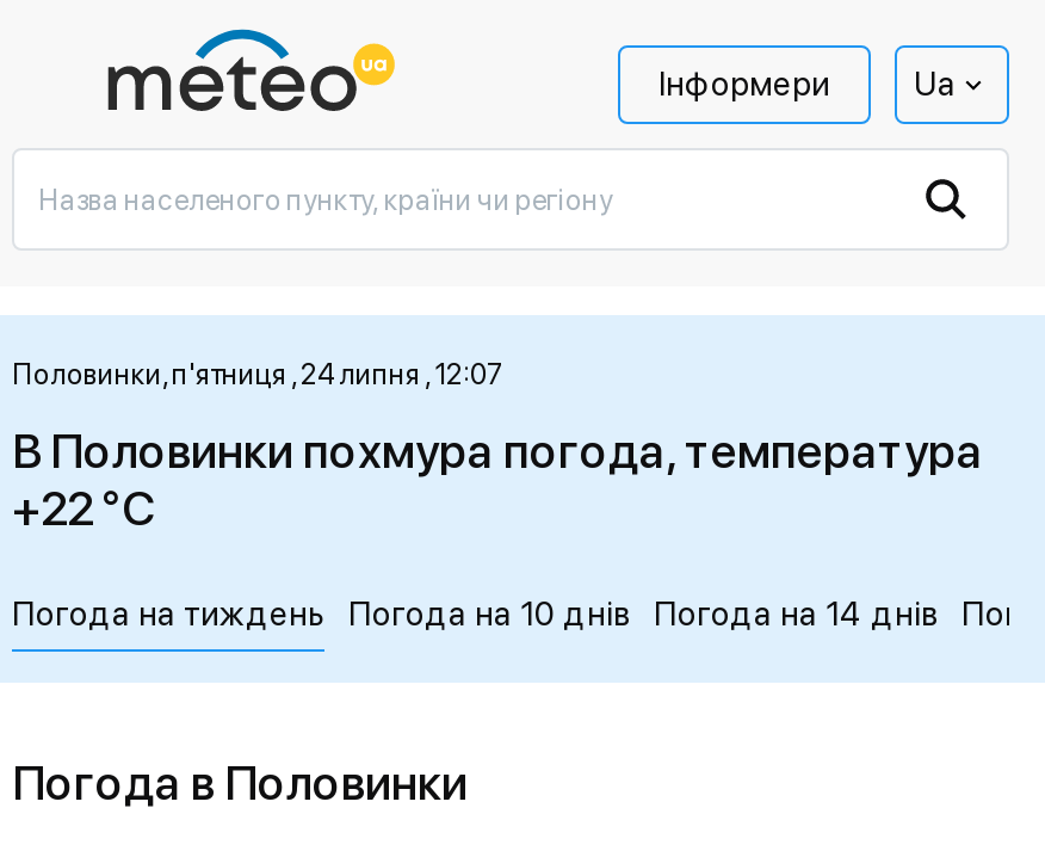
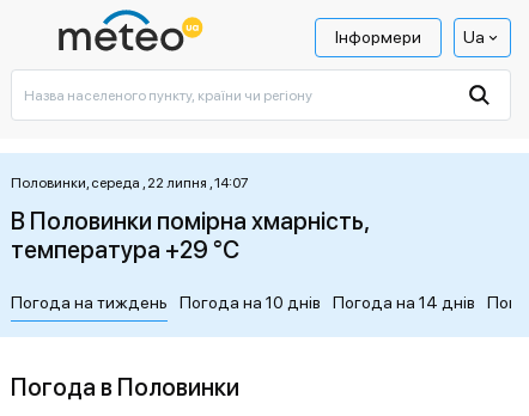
- Половинки, п'ятниця , 24 липня , 12:07
+ Половинки, середа , 22 липня , 14:07

- В Половинки похмура погода, температура
- +22 °C
+ В Половинки помірна хмарність,
+ температура +29 °C
